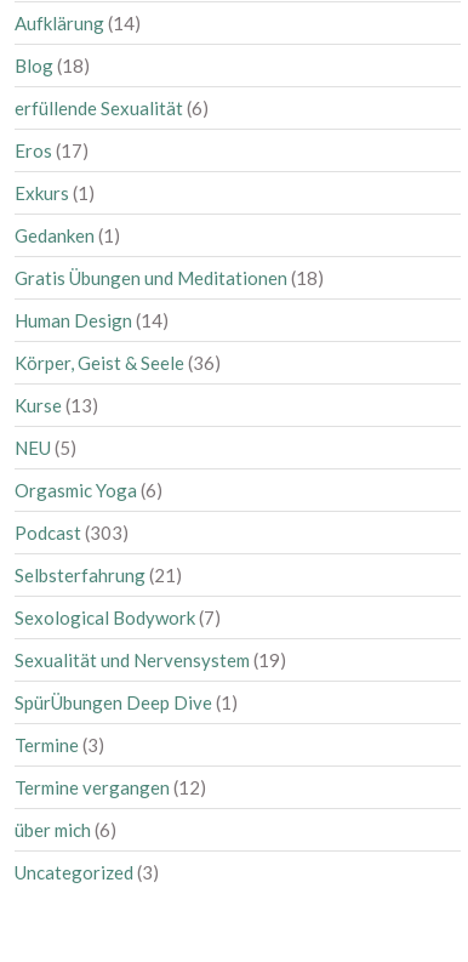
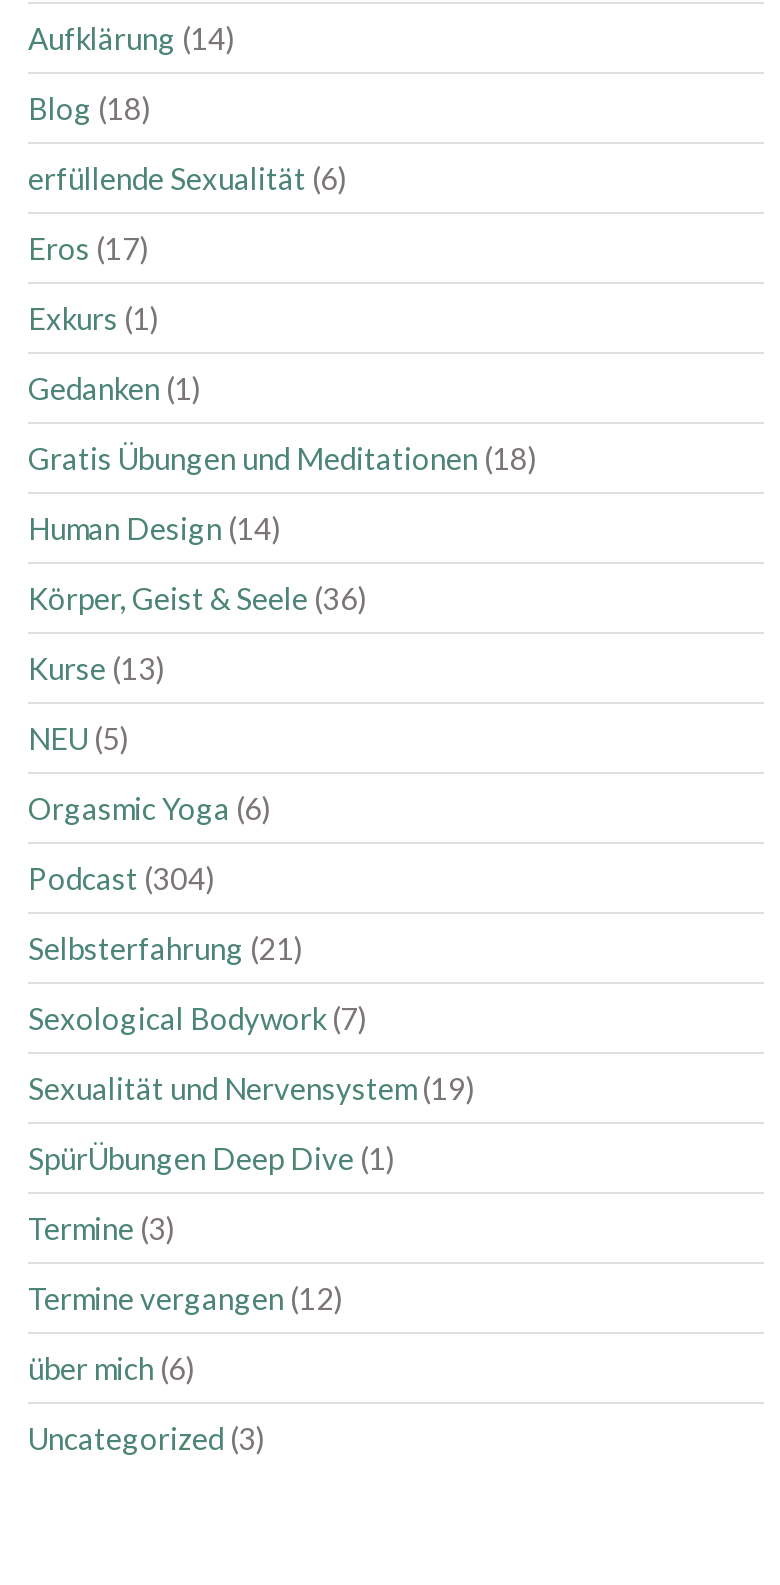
- Podcast (303)
+ Podcast (304)
